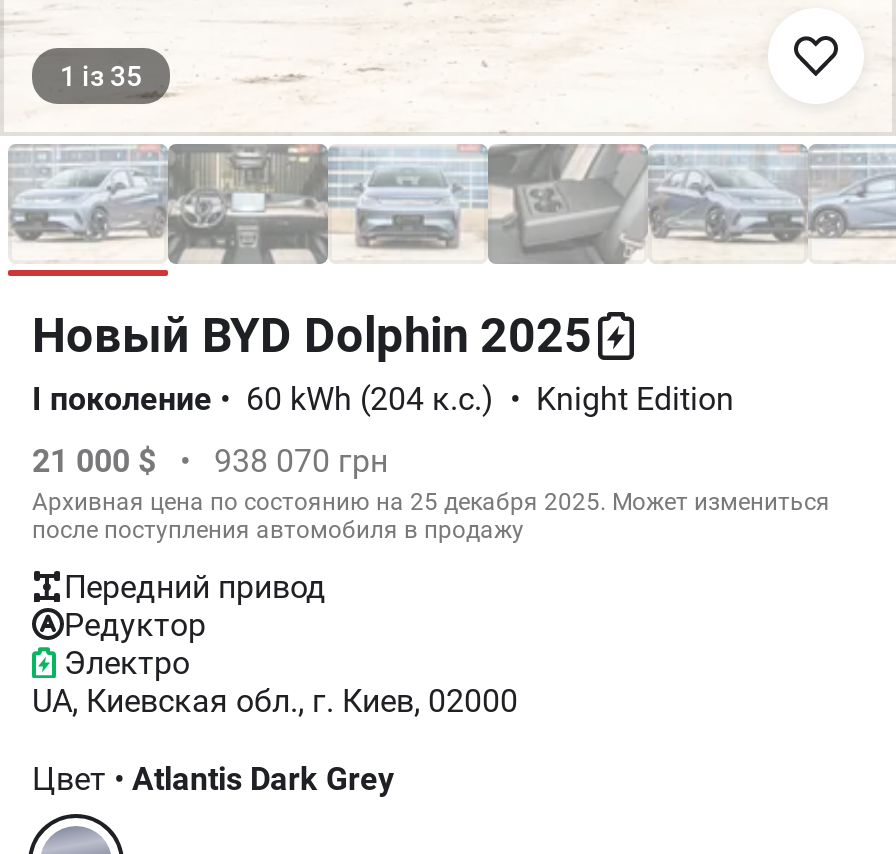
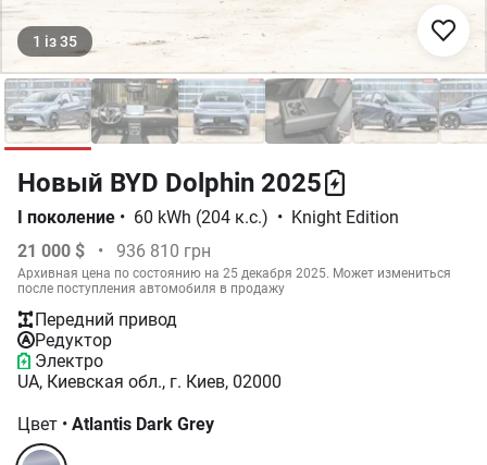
- 21 000 $ • 938 070 грн
+ 21 000 $ • 936 810 грн
